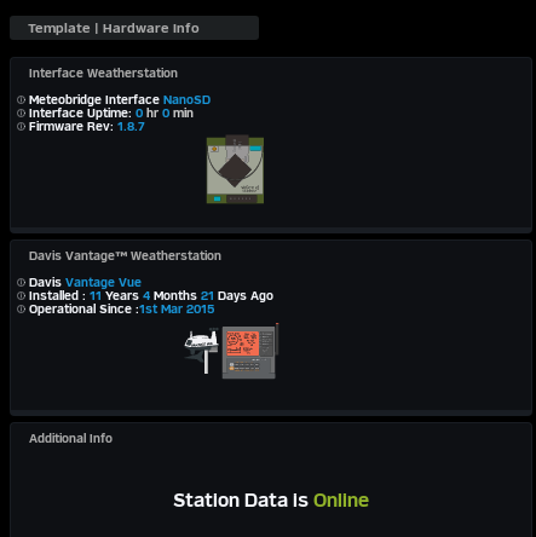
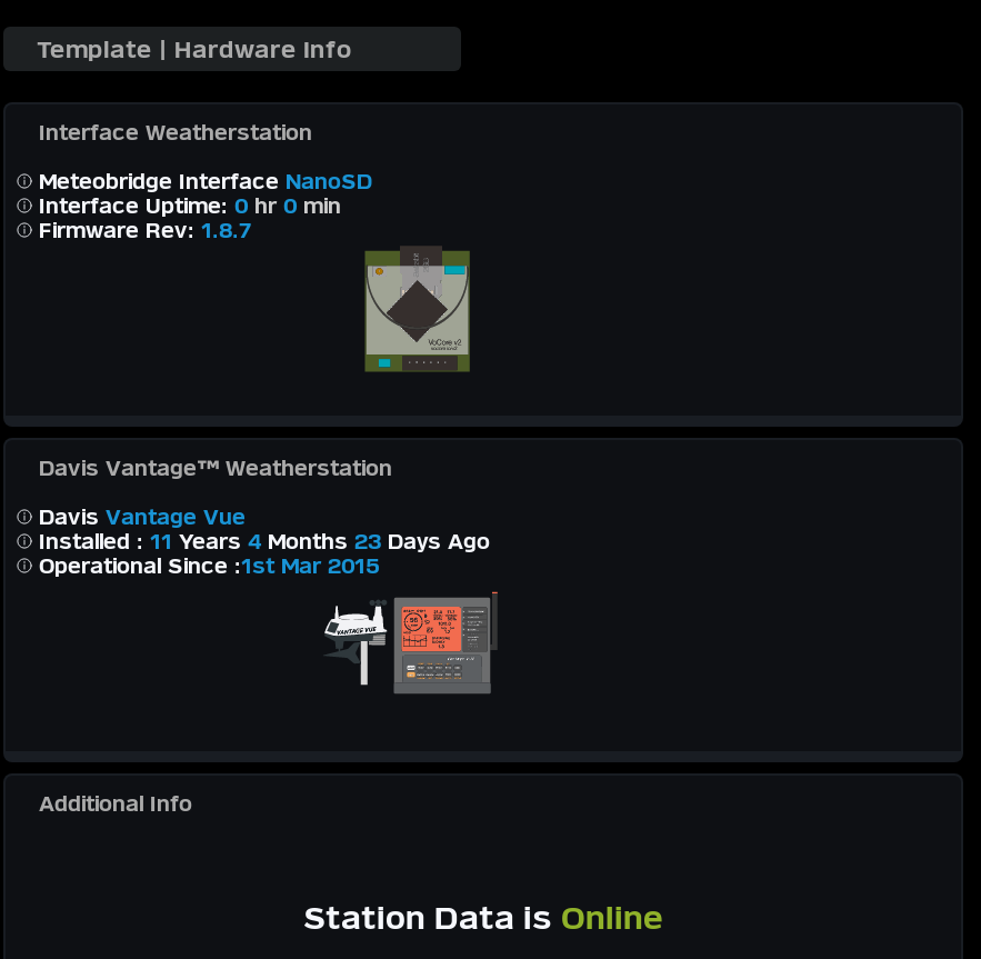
- Installed : 11Years 4 Months 21 Days Ago
+ Installed : 11Years 4 Months 23 Days Ago
